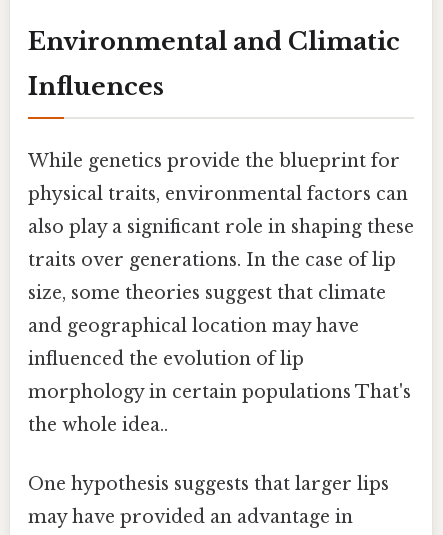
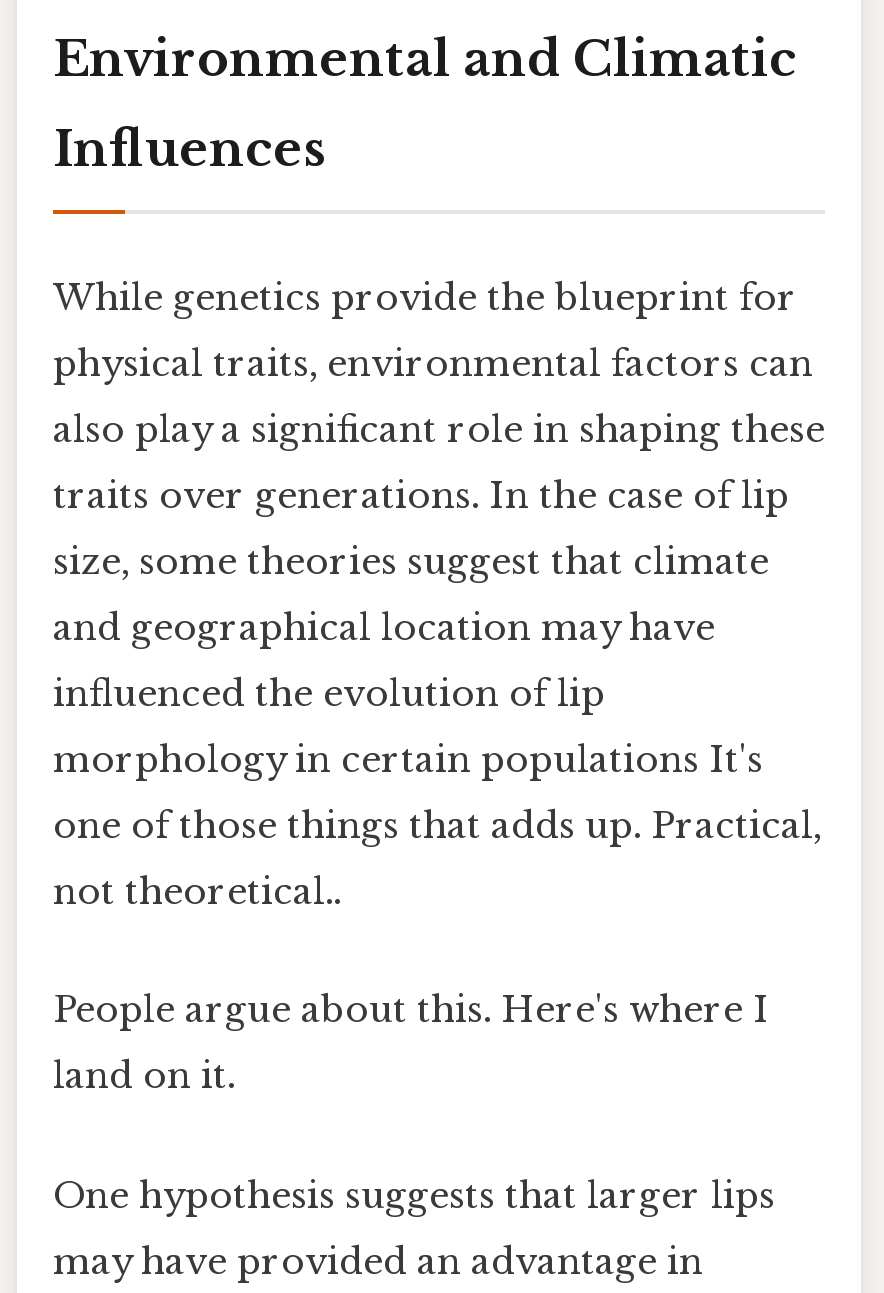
- morphology in certain populations That's
- the whole idea..
+ morphology in certain populations It's
+ one of those things that adds up. Practical,
+ not theoretical..
+ People argue about this. Here's where I
+ land on it.
